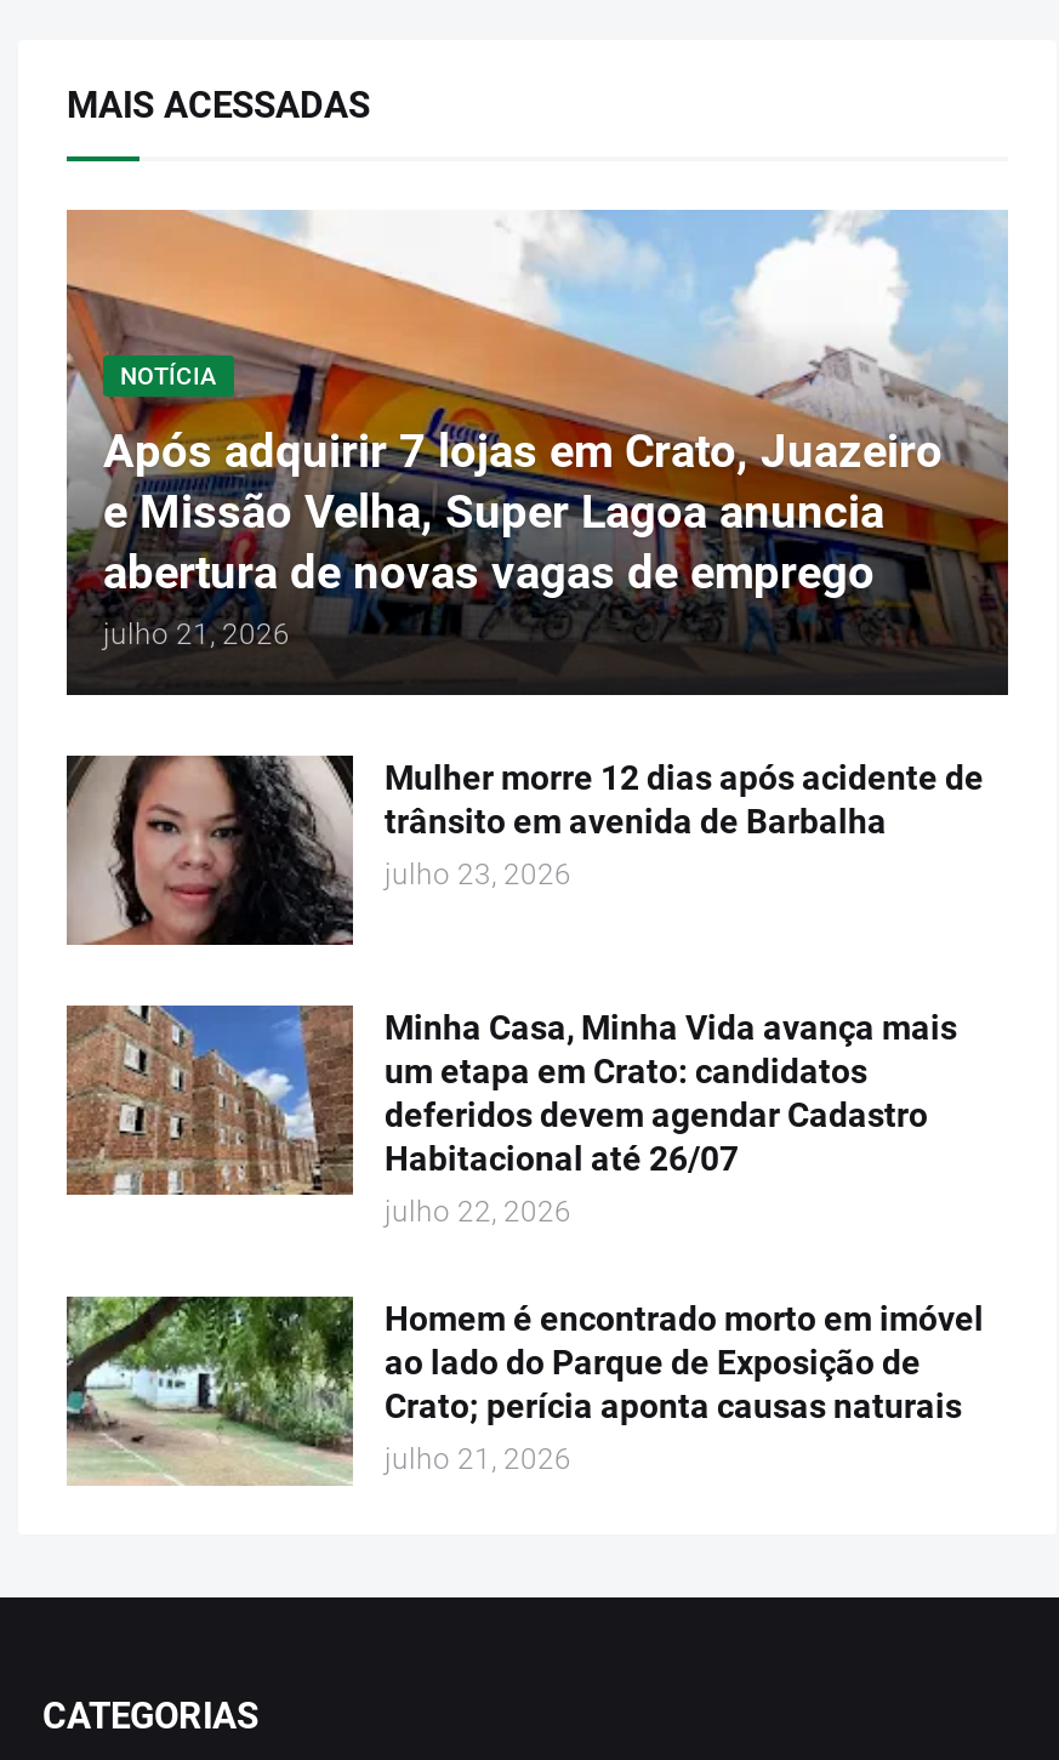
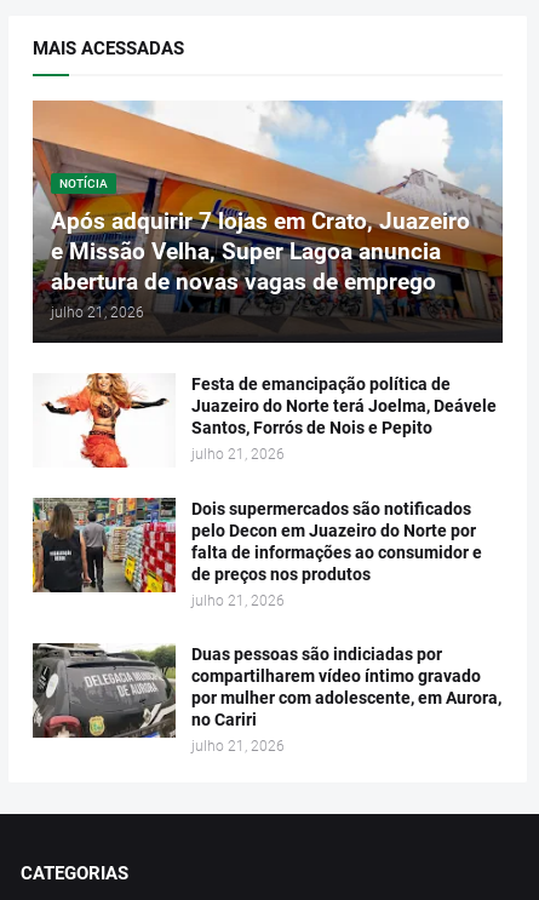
- [image]
- Mulher morre 12 dias após acidente de
- trânsito em avenida de Barbalha
- julho 23, 2026
+ [image]
+ Festa de emancipação política de
+ Juazeiro do Norte terá Joelma, Deávele
+ Santos, Forrós de Nois e Pepito
+ julho 21, 2026

- [image]
- Minha Casa, Minha Vida avança mais
- um etapa em Crato: candidatos
- deferidos devem agendar Cadastro
- Habitacional até 26/07
- julho 22, 2026
+ [image]
+ Dois supermercados são notificados
+ pelo Decon em Juazeiro do Norte por
+ falta de informações ao consumidor e
+ de preços nos produtos
+ julho 21, 2026

- [image]
- Homem é encontrado morto em imóvel
- ao lado do Parque de Exposição de
- Crato; perícia aponta causas naturais
+ [image]
+ Duas pessoas são indiciadas por
+ compartilharem vídeo íntimo gravado
+ por mulher com adolescente, em Aurora,
+ no Cariri
